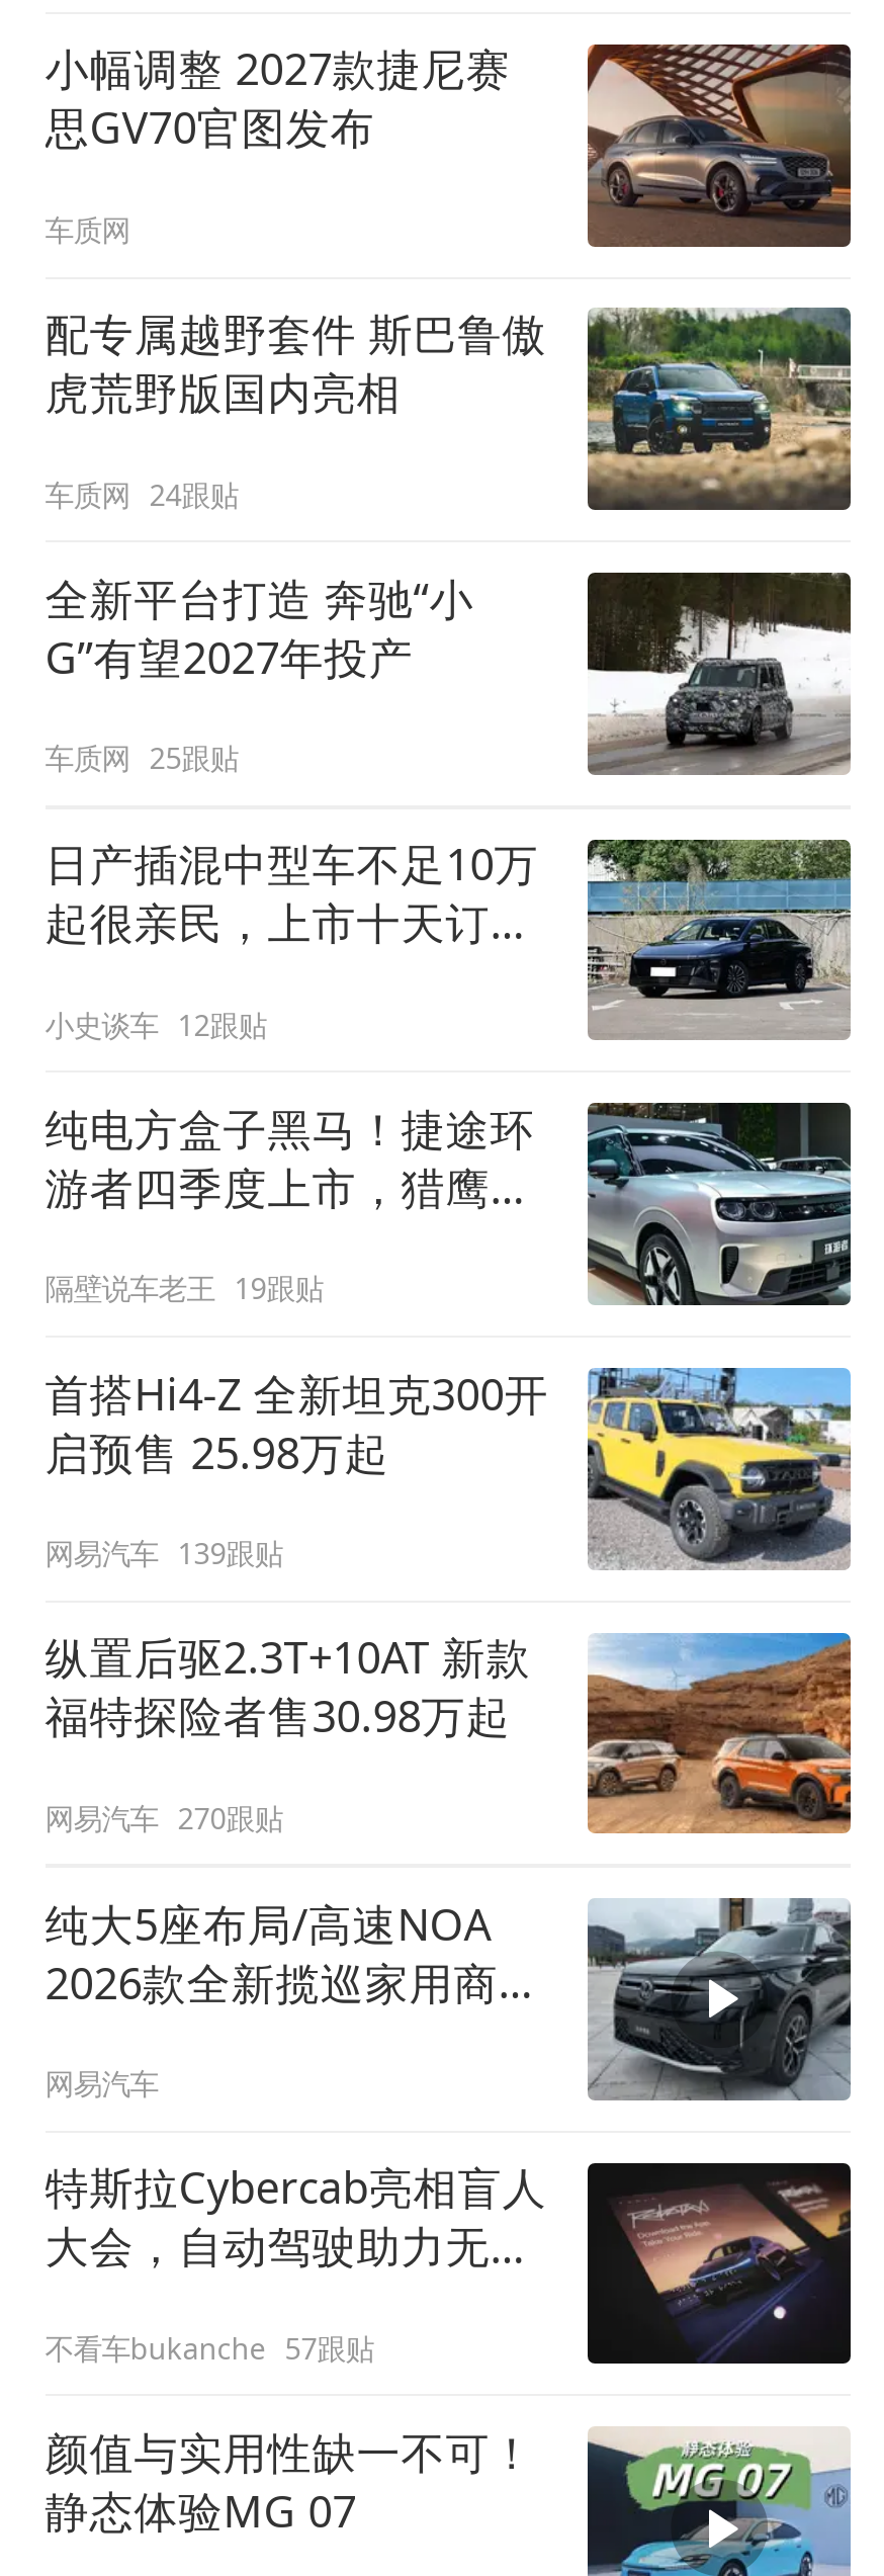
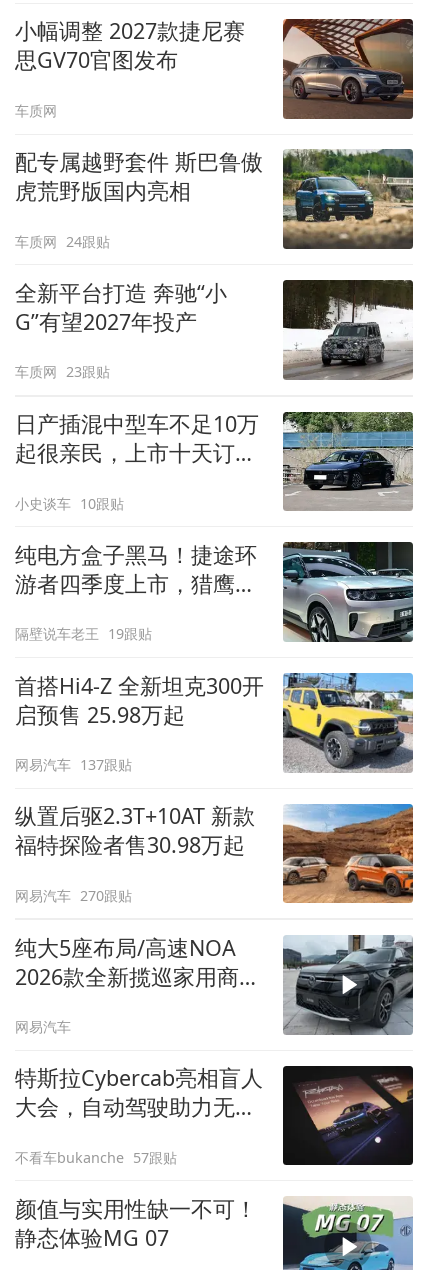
- 车质网 25跟贴
+ 车质网 23跟贴

- 小史谈车 12跟贴
+ 小史谈车 10跟贴

- 网易汽车 139跟贴
+ 网易汽车 137跟贴
